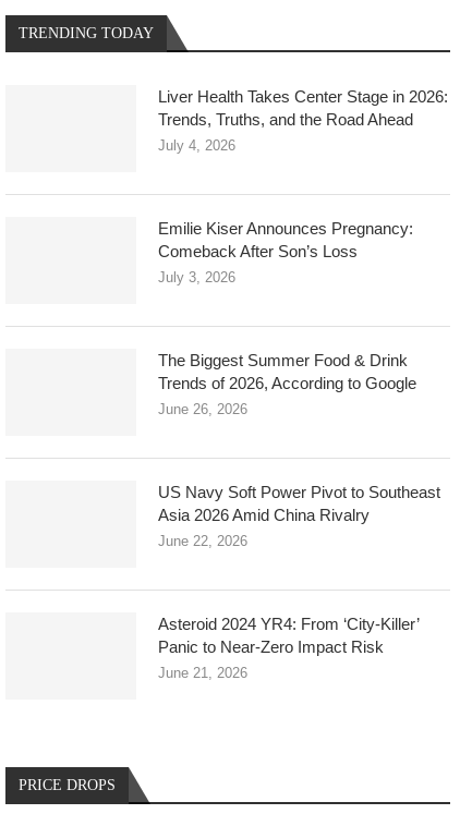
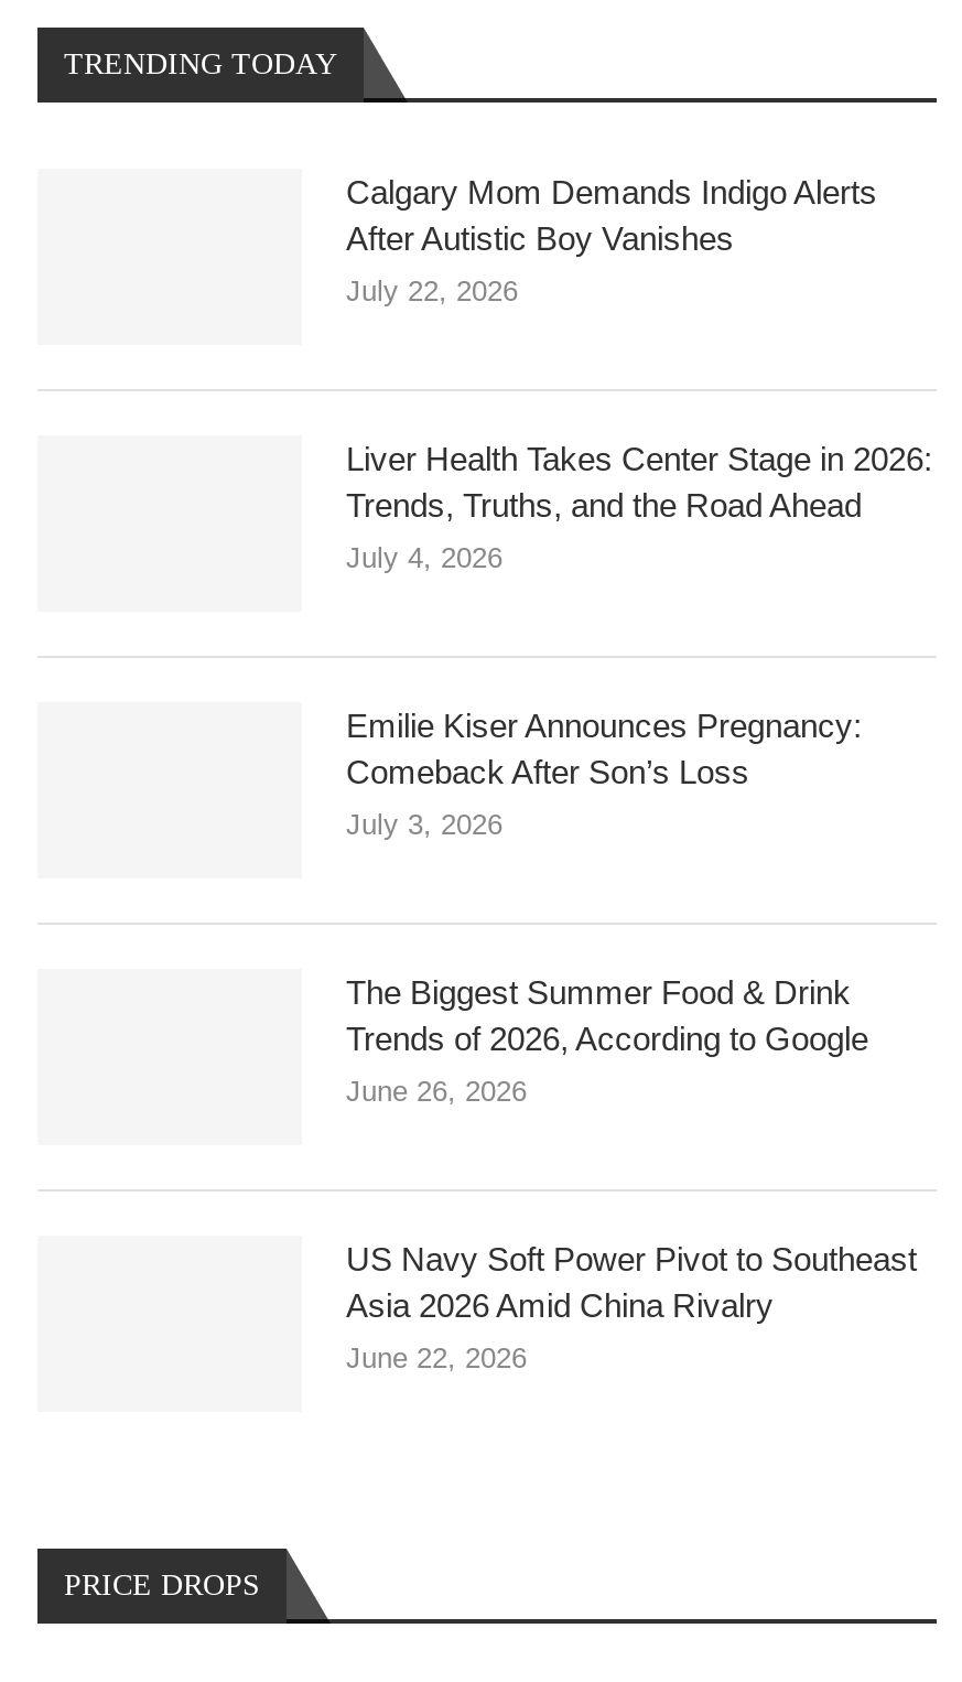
+ Calgary Mom Demands Indigo Alerts
+ After Autistic Boy Vanishes
+ July 22, 2026

moved down: Liver Health Takes Center Stage in 2026: | Trends, Truths, and the Road Ahead | July 4, 2026 | ... | Asia 2026 Amid China Rivalry | June 22, 2026

- Asteroid 2024 YR4: From ‘City‑Killer’
- Panic to Near‑Zero Impact Risk
- June 21, 2026
